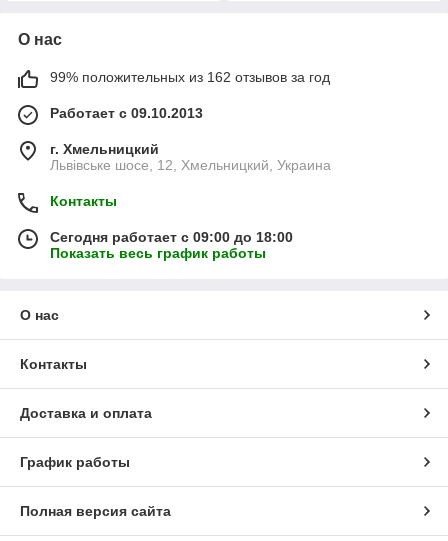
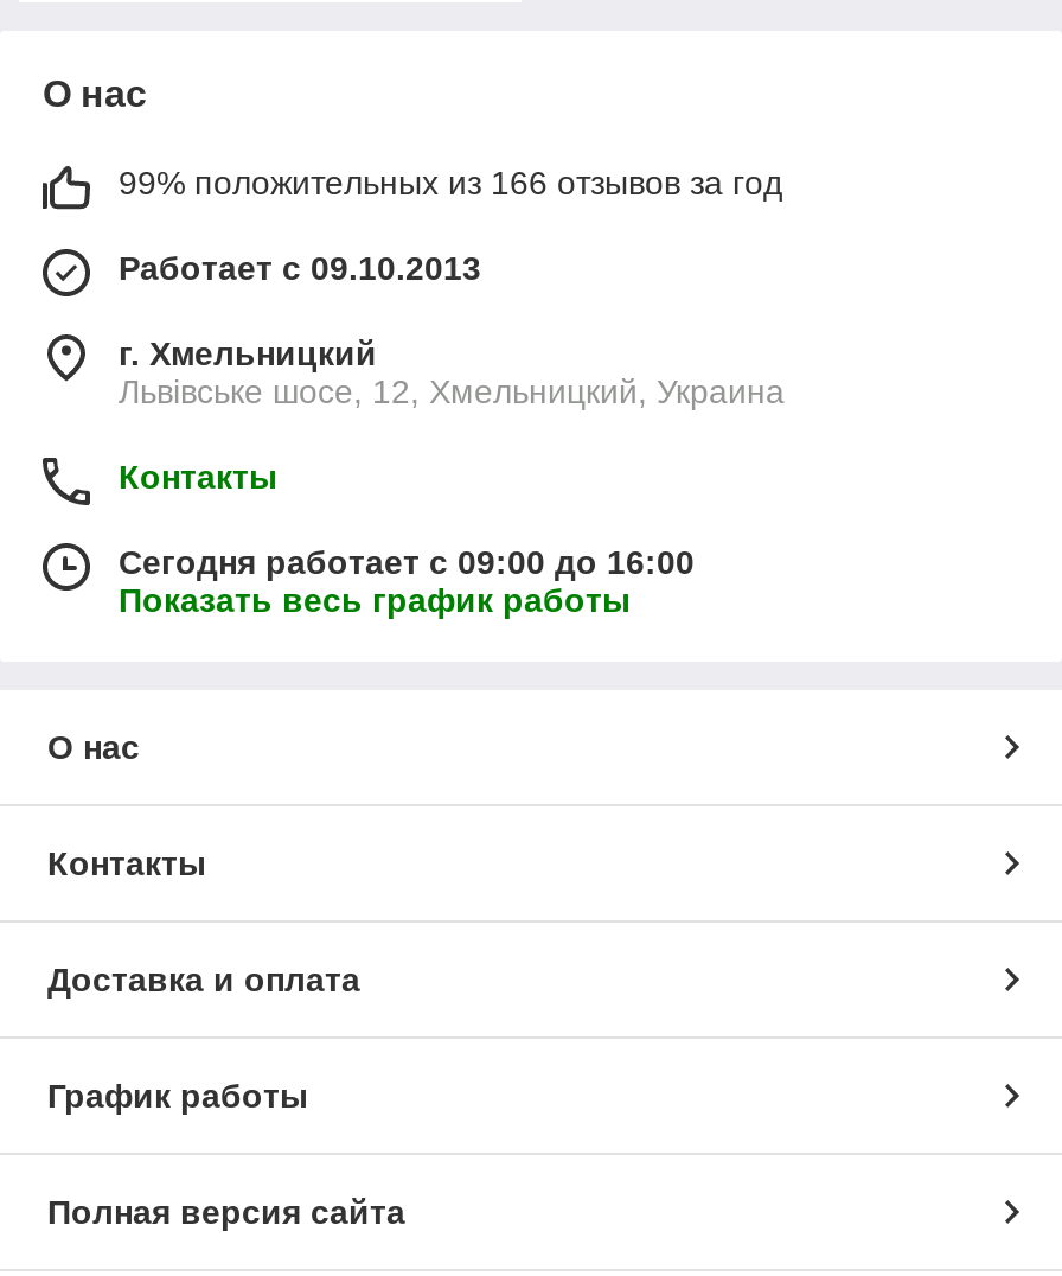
- 99% положительных из 162 отзывов за год
+ 99% положительных из 166 отзывов за год

- Сегодня работает с 09:00 до 18:00
+ Сегодня работает с 09:00 до 16:00
